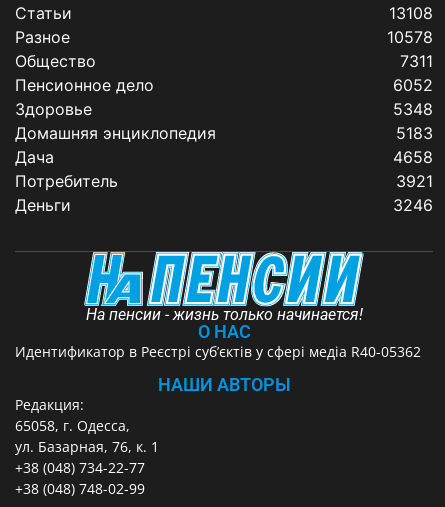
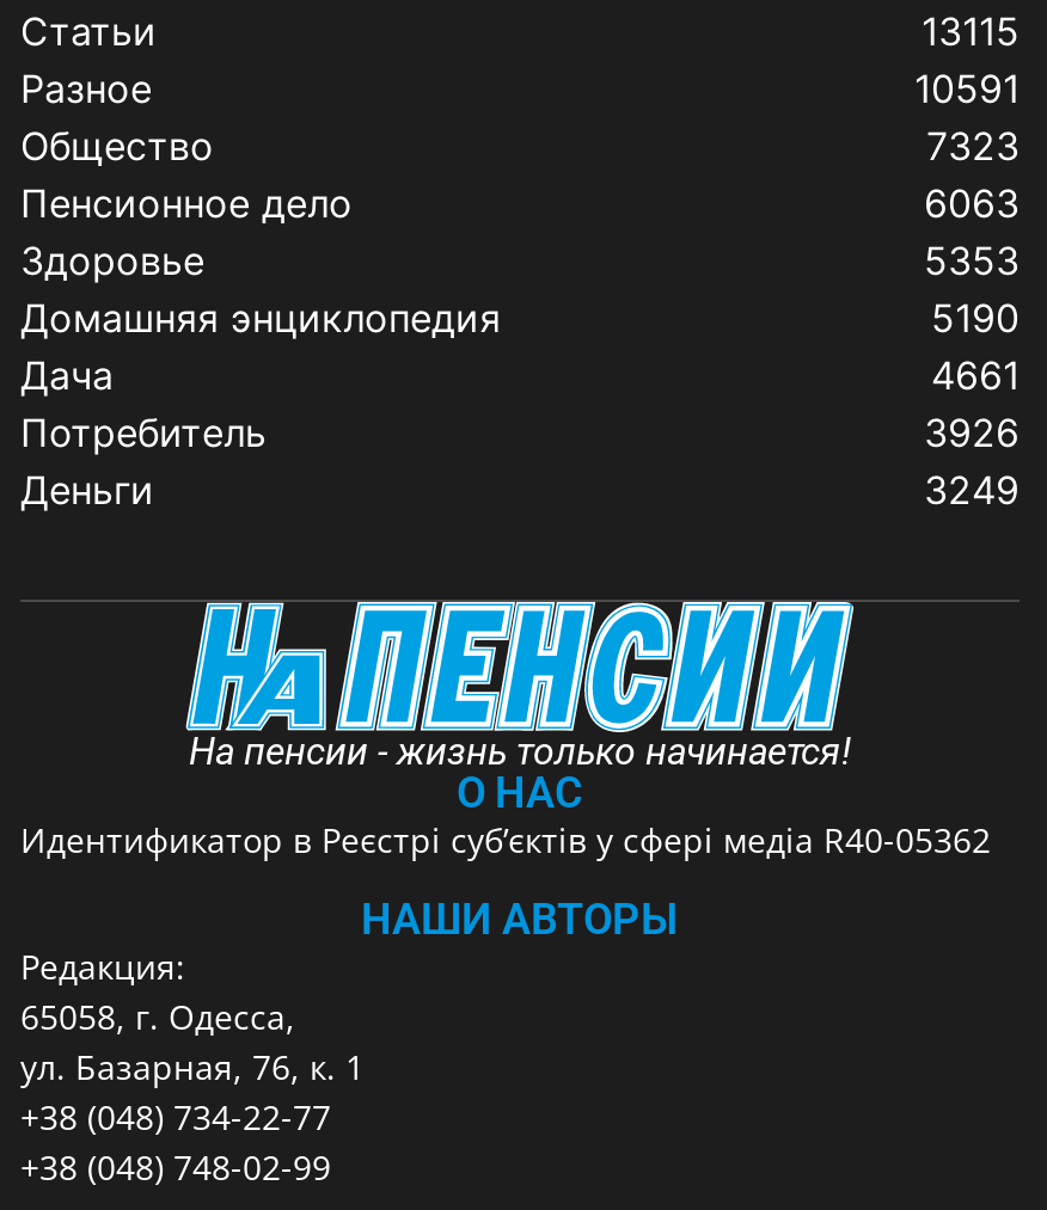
- 13108
+ 13115

- 10578
+ 10591

- 7311
+ 7323

- 6052
+ 6063

- 5348
+ 5353

- 5183
+ 5190

- 4658
+ 4661

- 3921
+ 3926

- 3246
+ 3249
